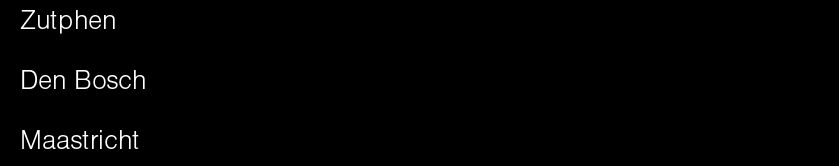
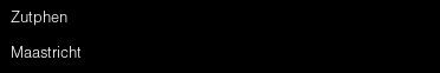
- Den Bosch
